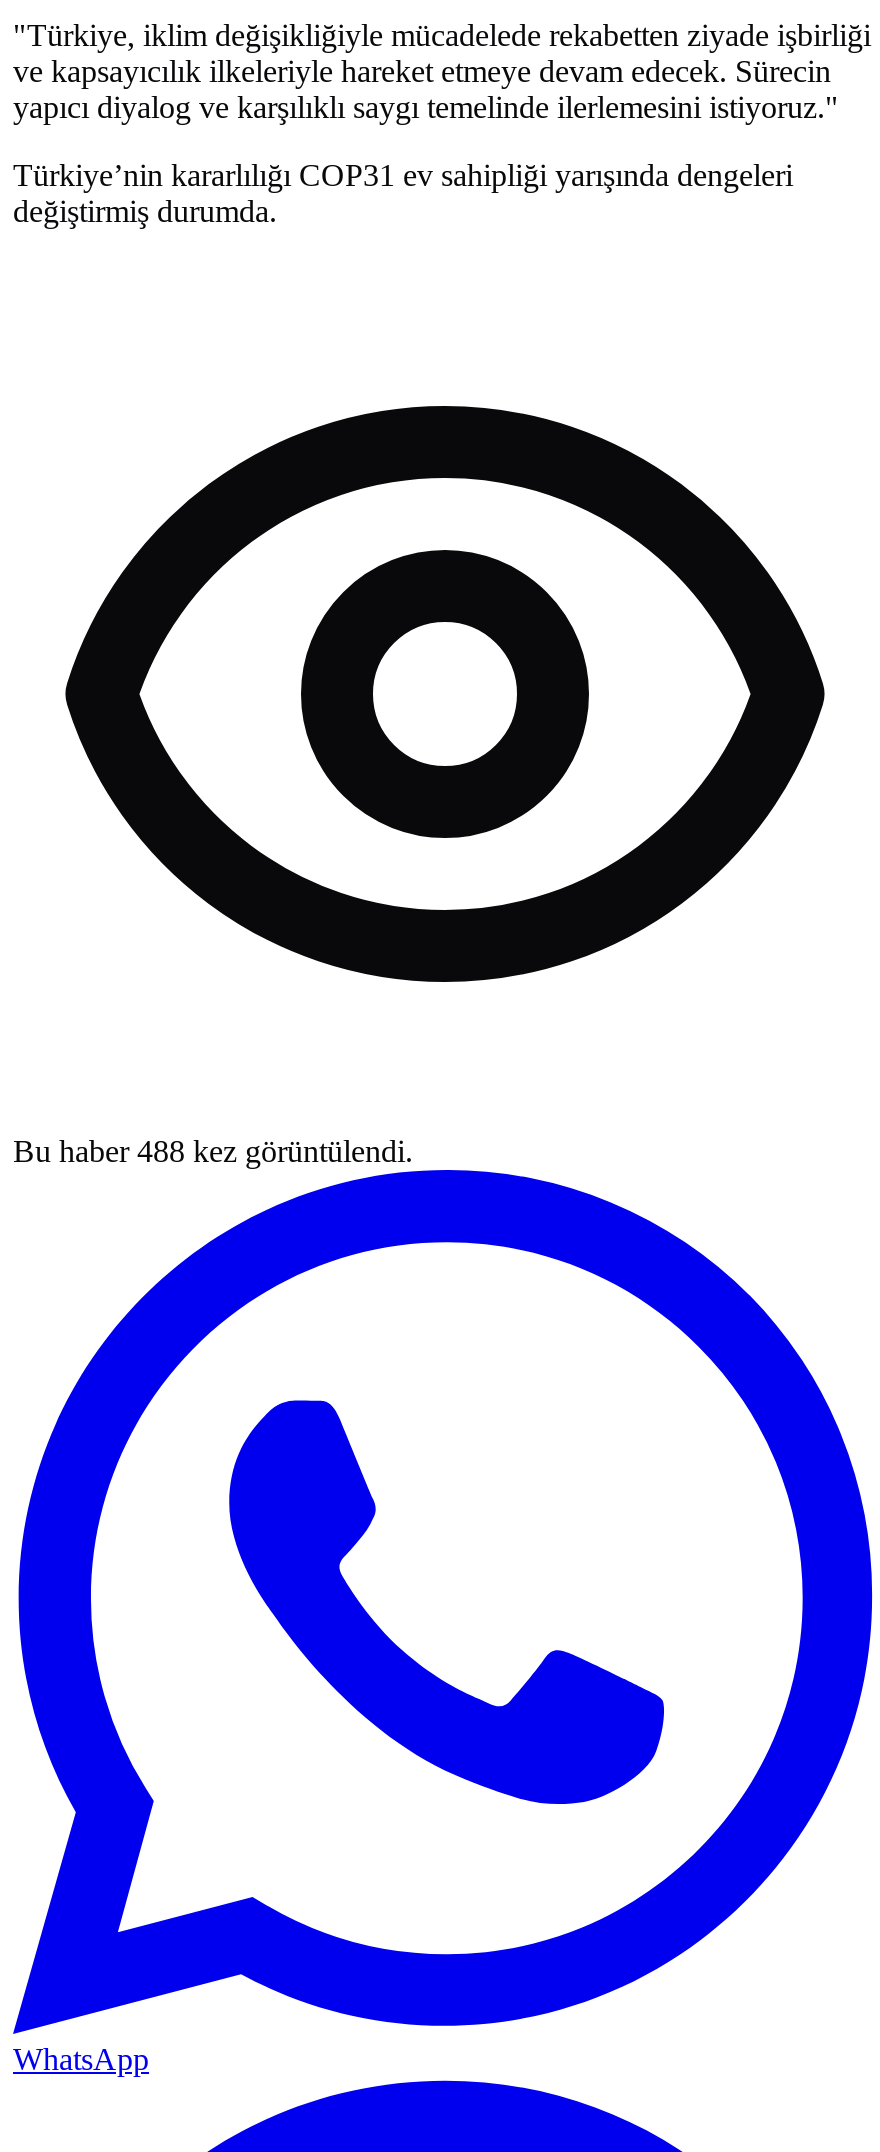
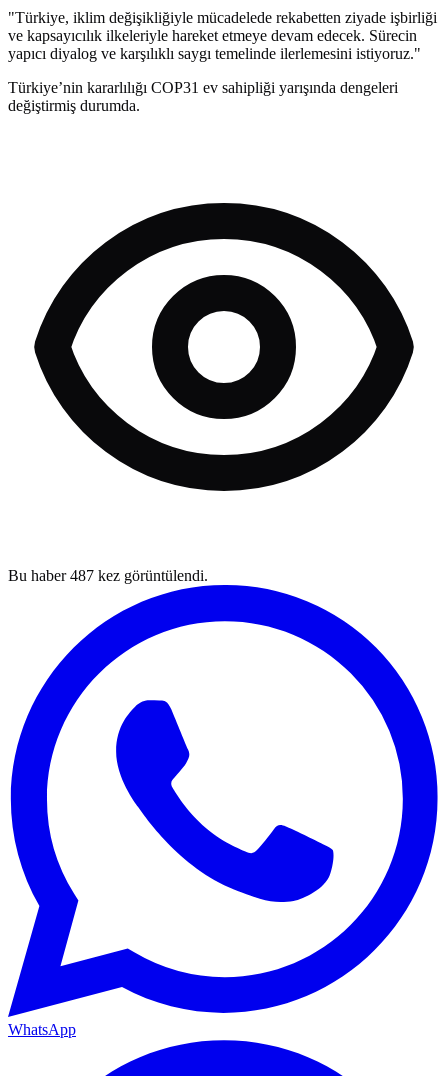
- Bu haber 488 kez görüntülendi.
+ Bu haber 487 kez görüntülendi.
